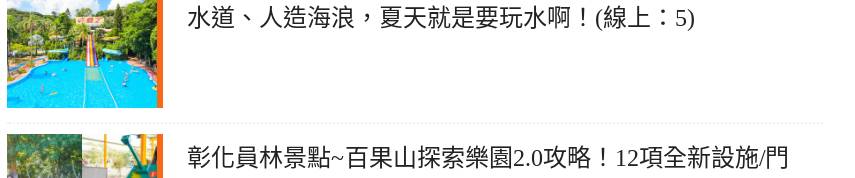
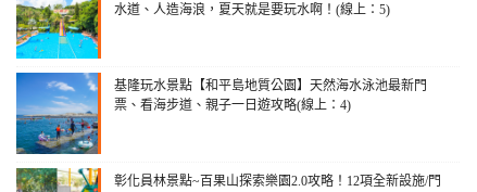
+ [image]
+ 基隆玩水景點【和平島地質公園】天然海水泳池最新門
+ 票、看海步道、親子一日遊攻略(線上：4)
